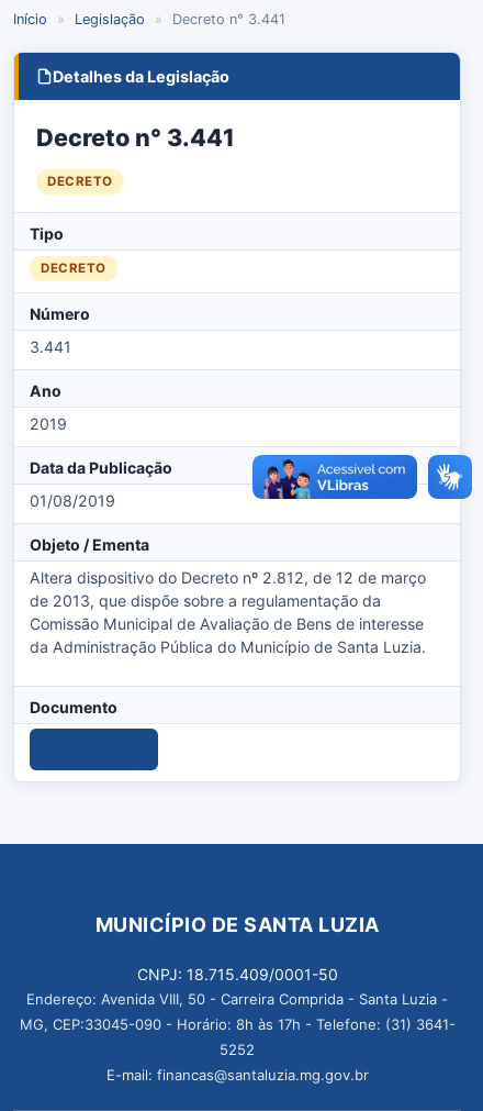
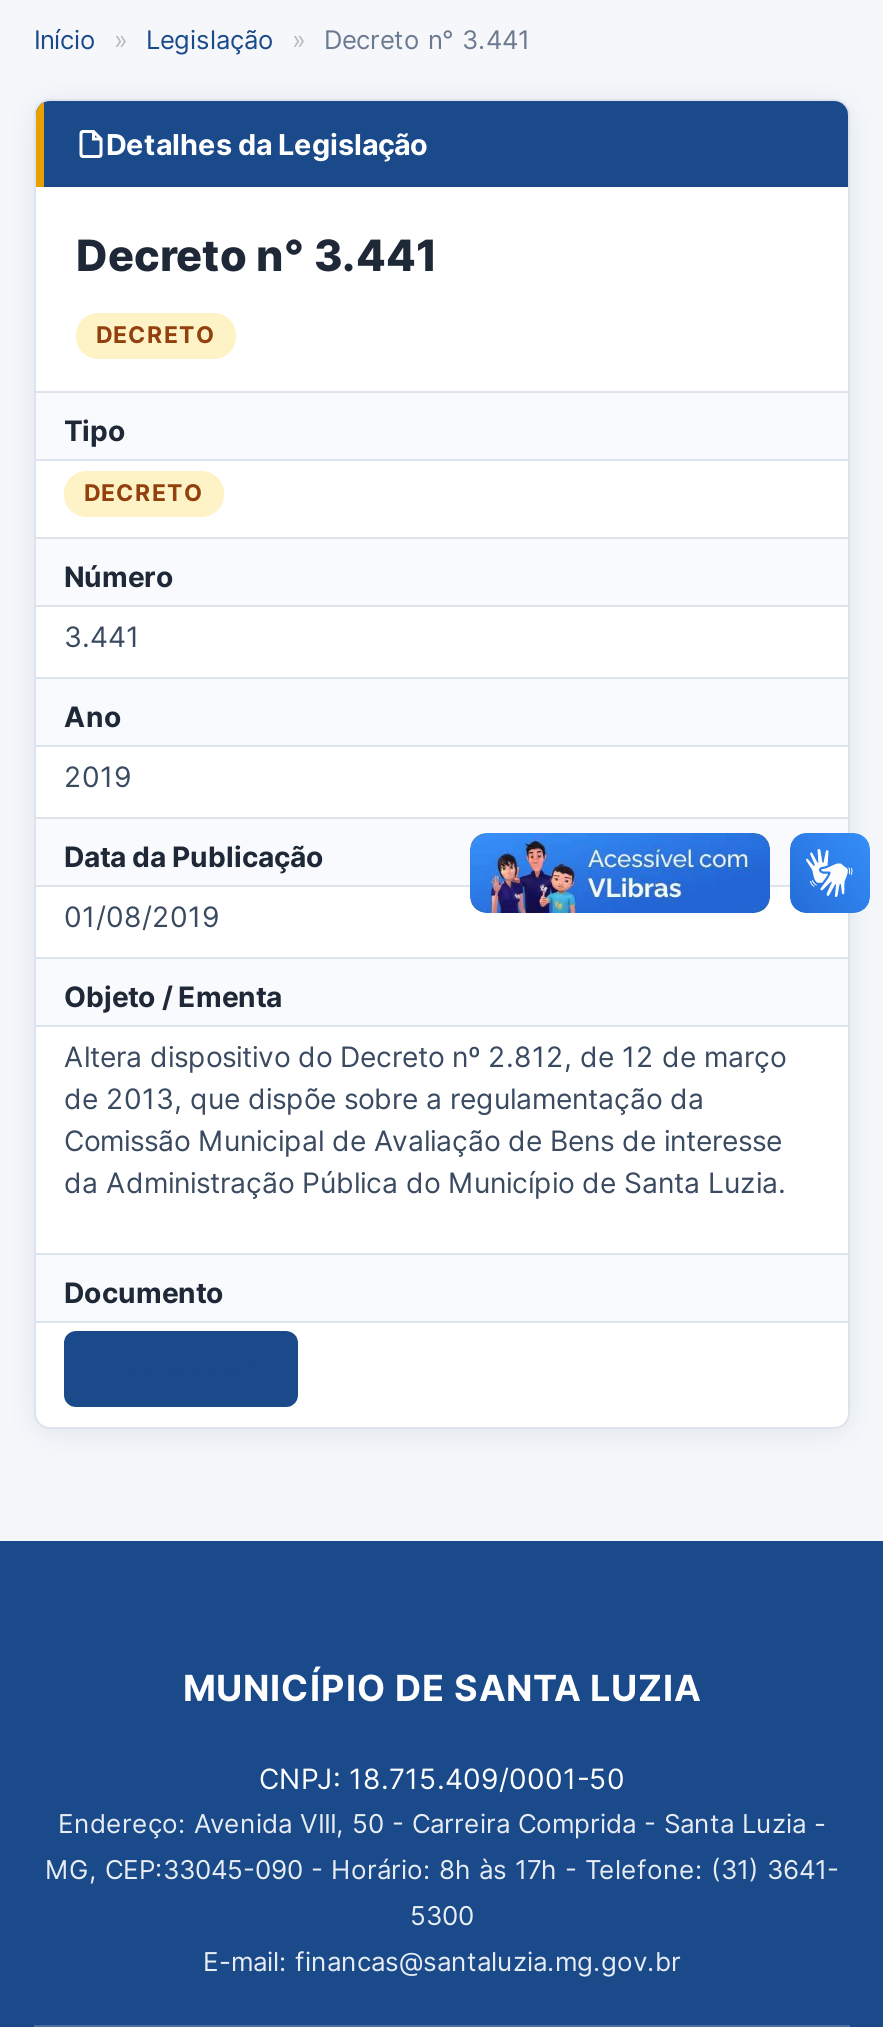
- 5252
+ 5300
